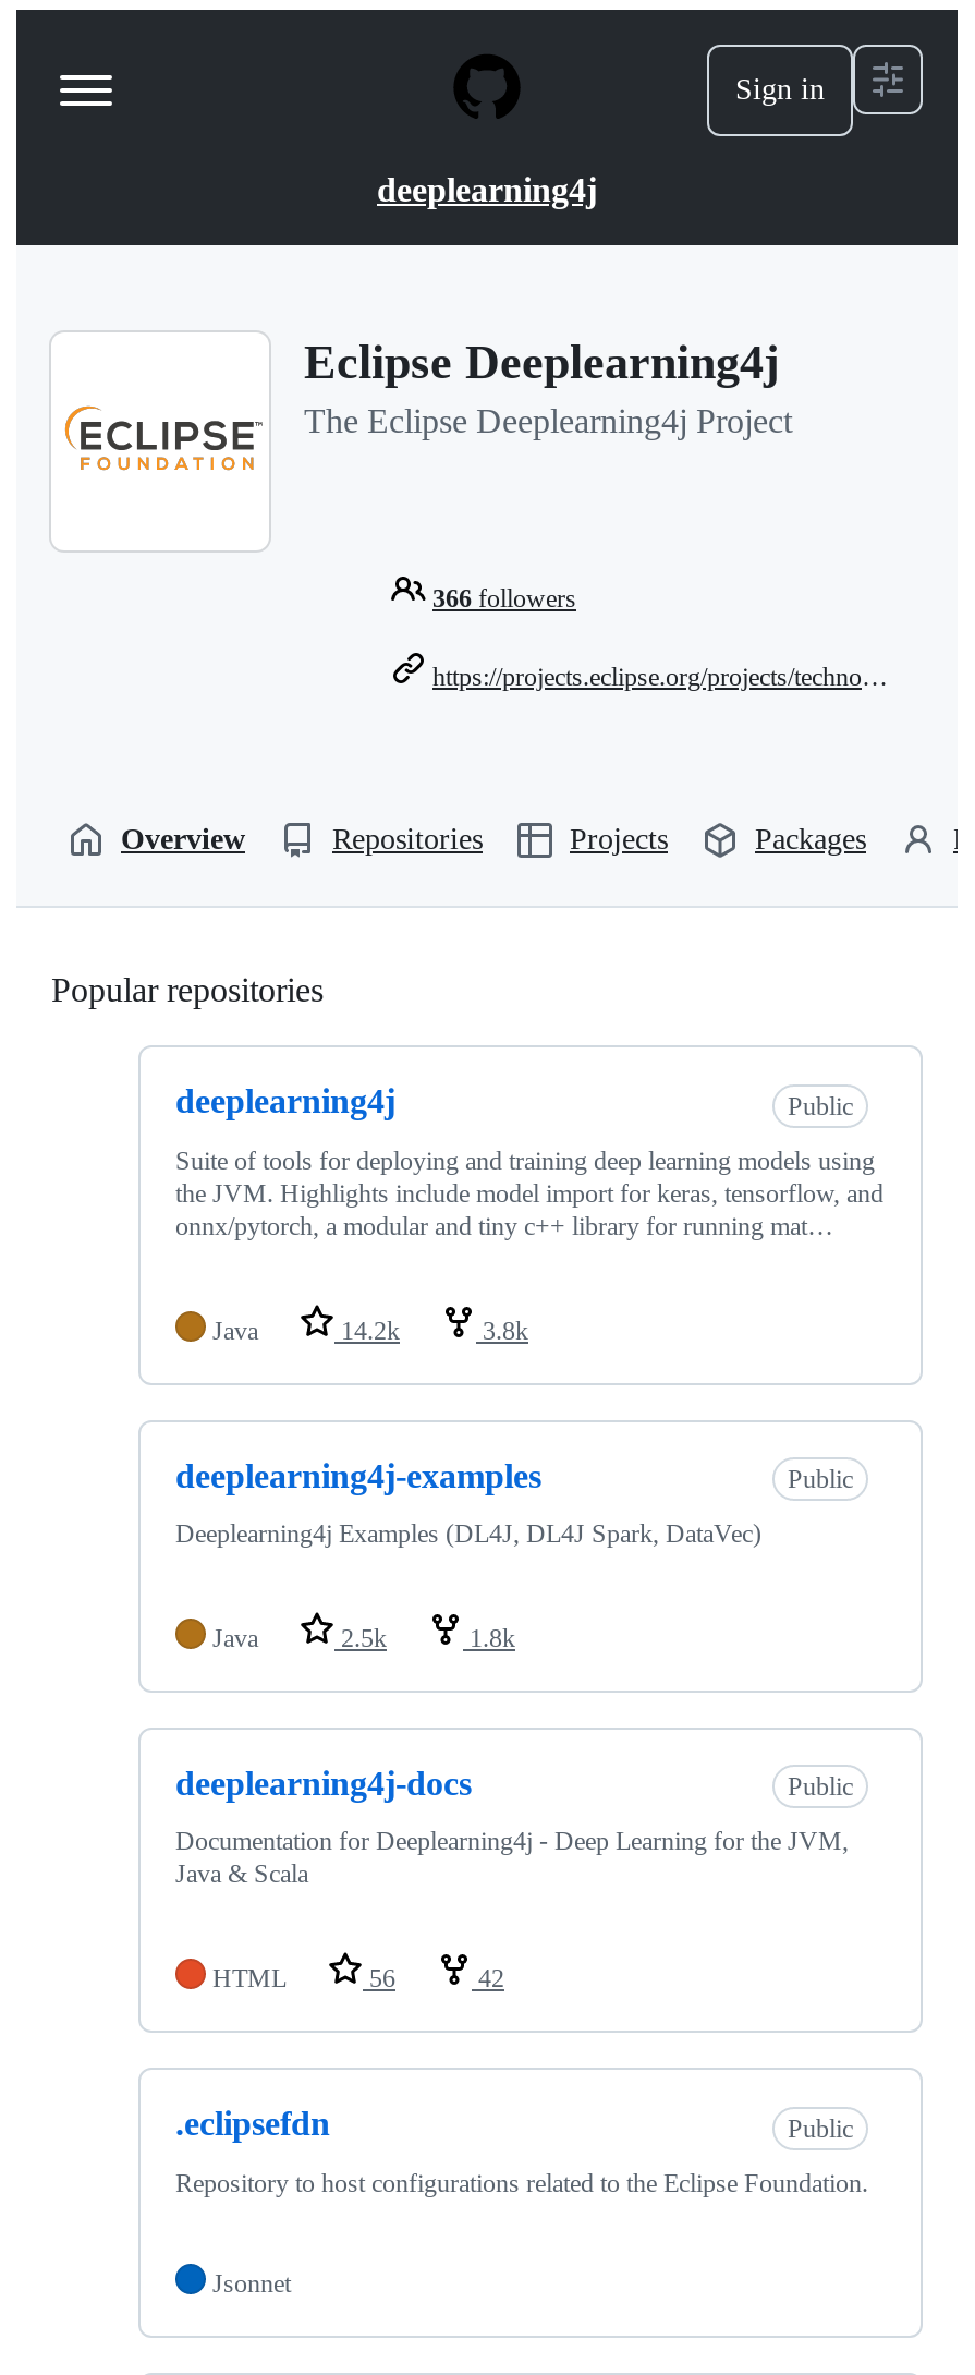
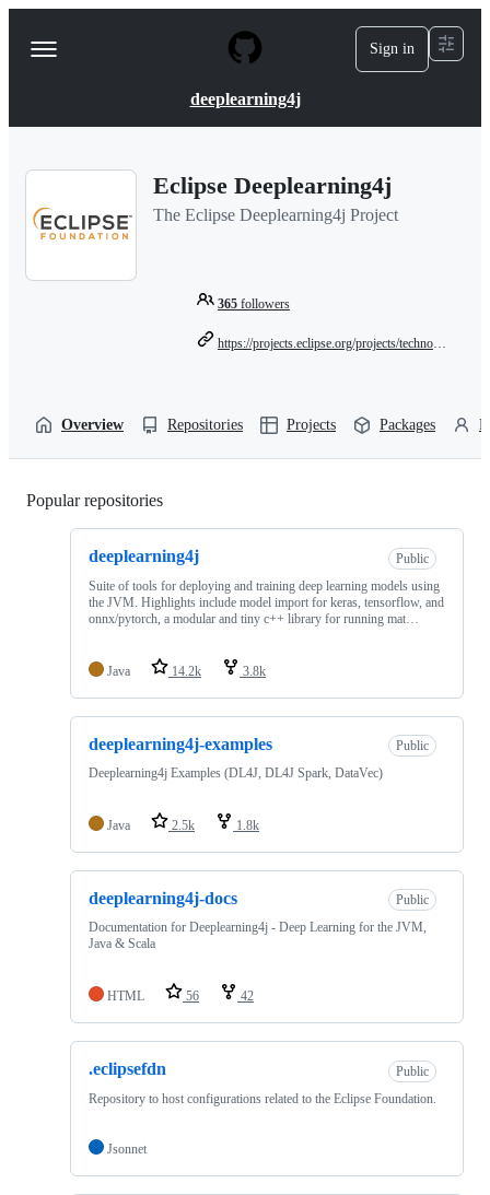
- 366 followers
+ 365 followers
